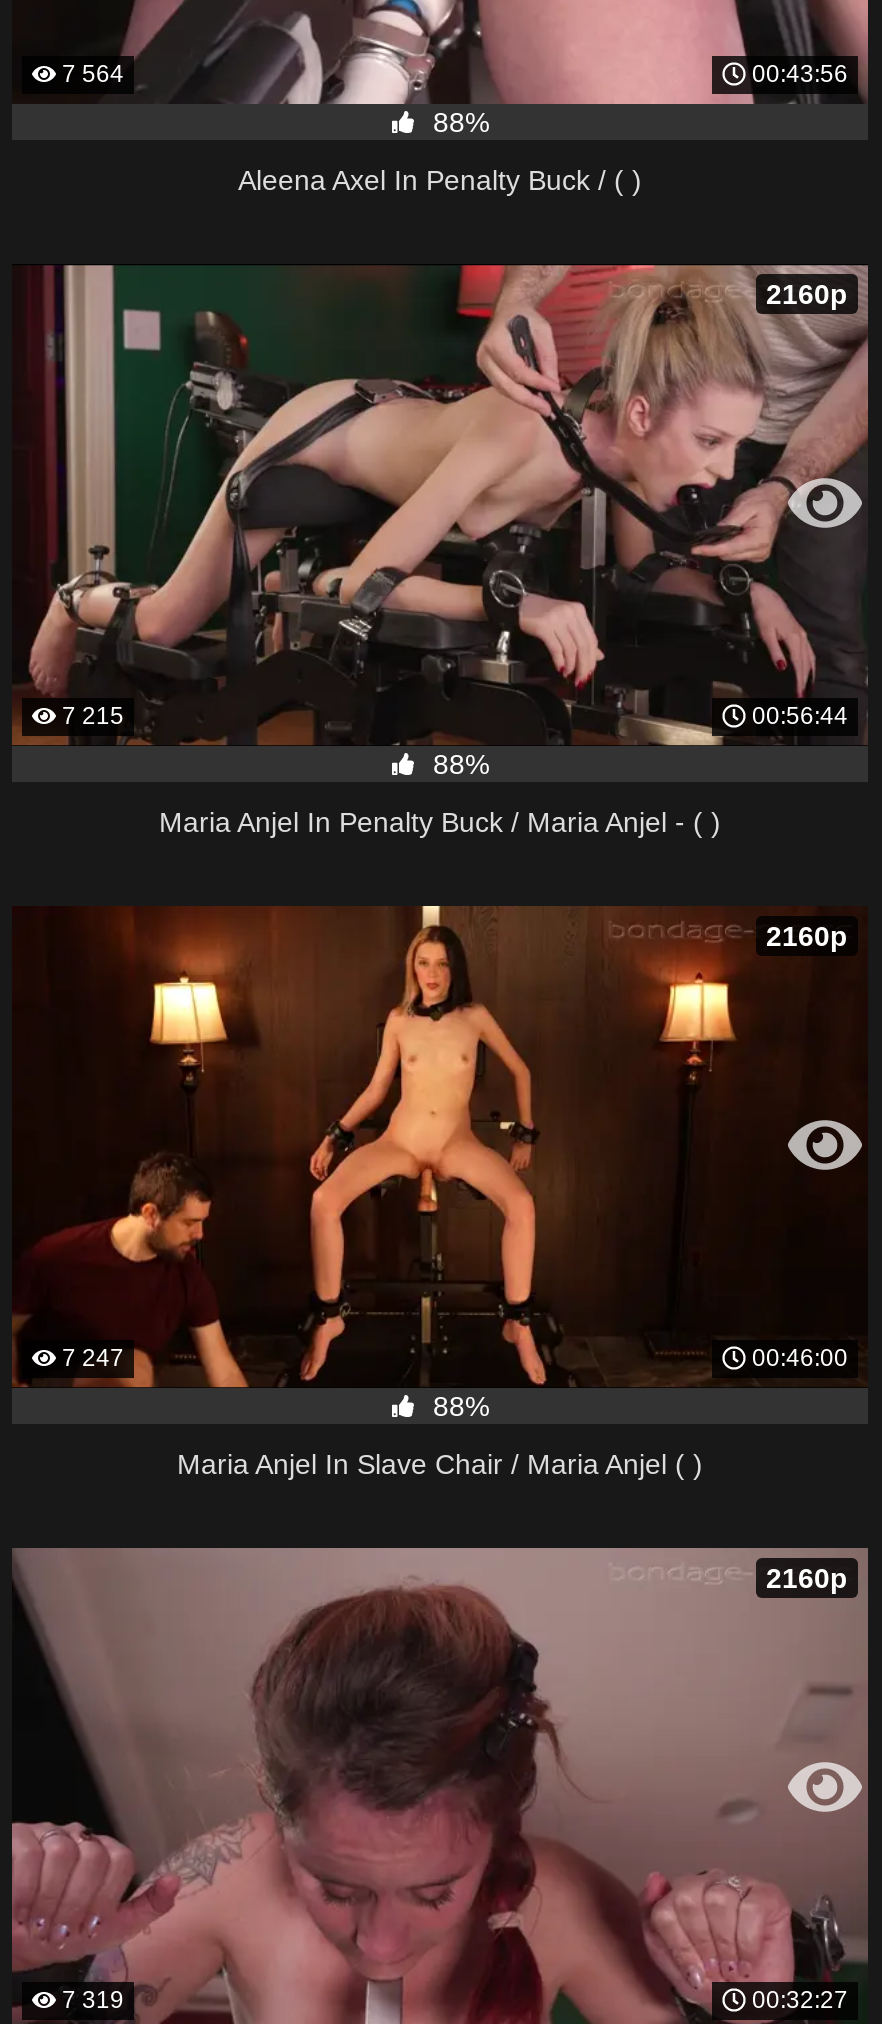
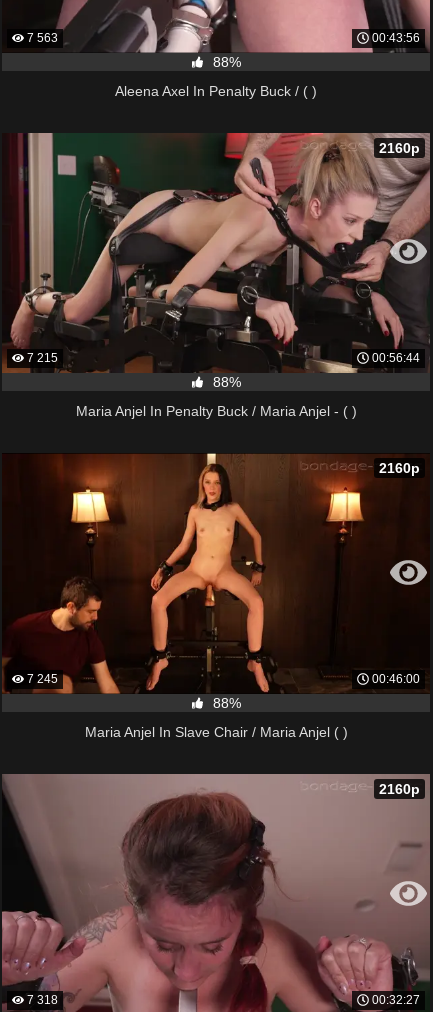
- 7 564
+ 7 563

- 7 247
+ 7 245

- 7 319
+ 7 318
